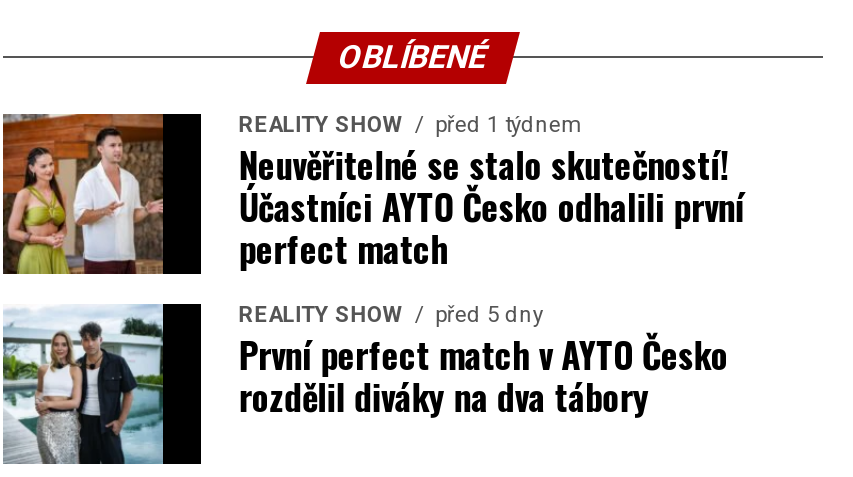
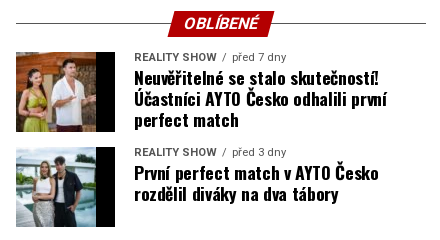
- REALITY SHOW před 1 týdnem
+ REALITY SHOW před 7 dny

- REALITY SHOW před 5 dny
+ REALITY SHOW před 3 dny
